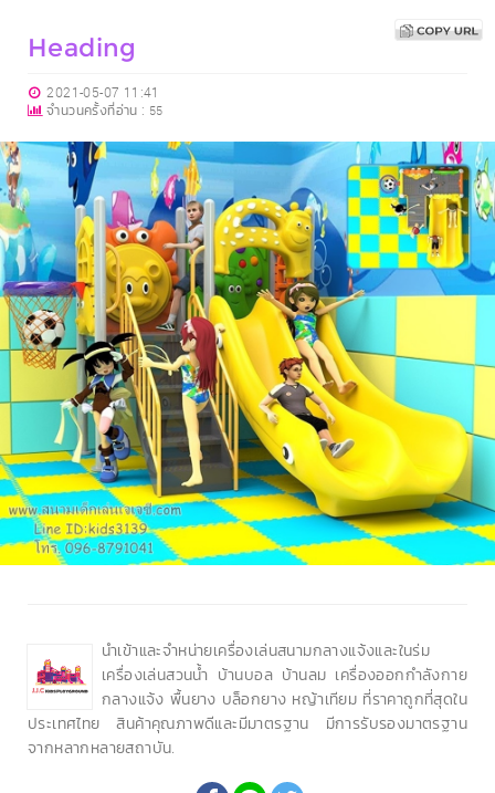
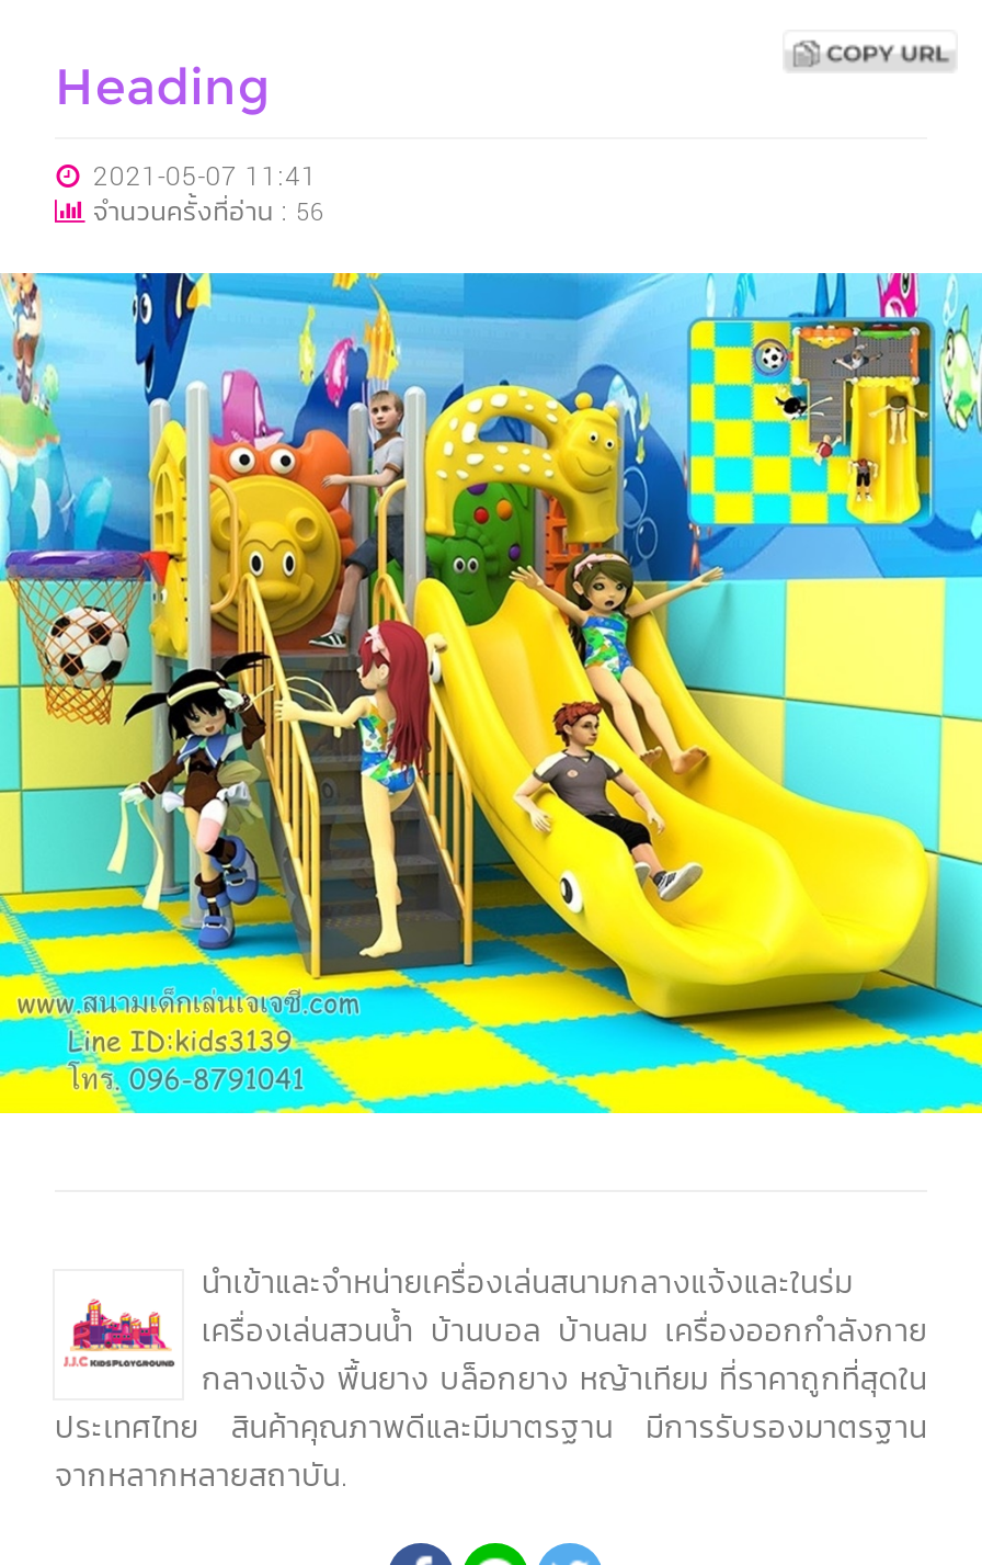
- จำนวนครั้งที่อ่าน : 55
+ จำนวนครั้งที่อ่าน : 56
